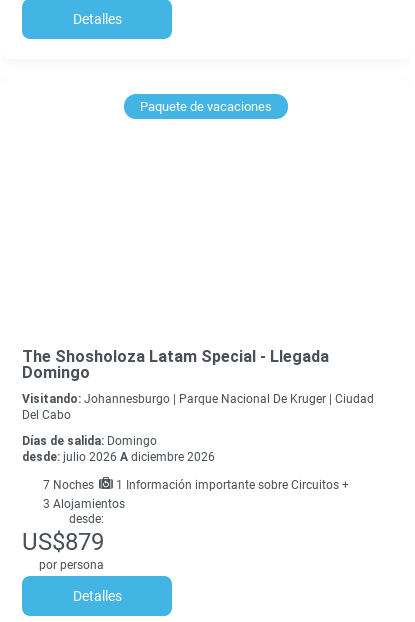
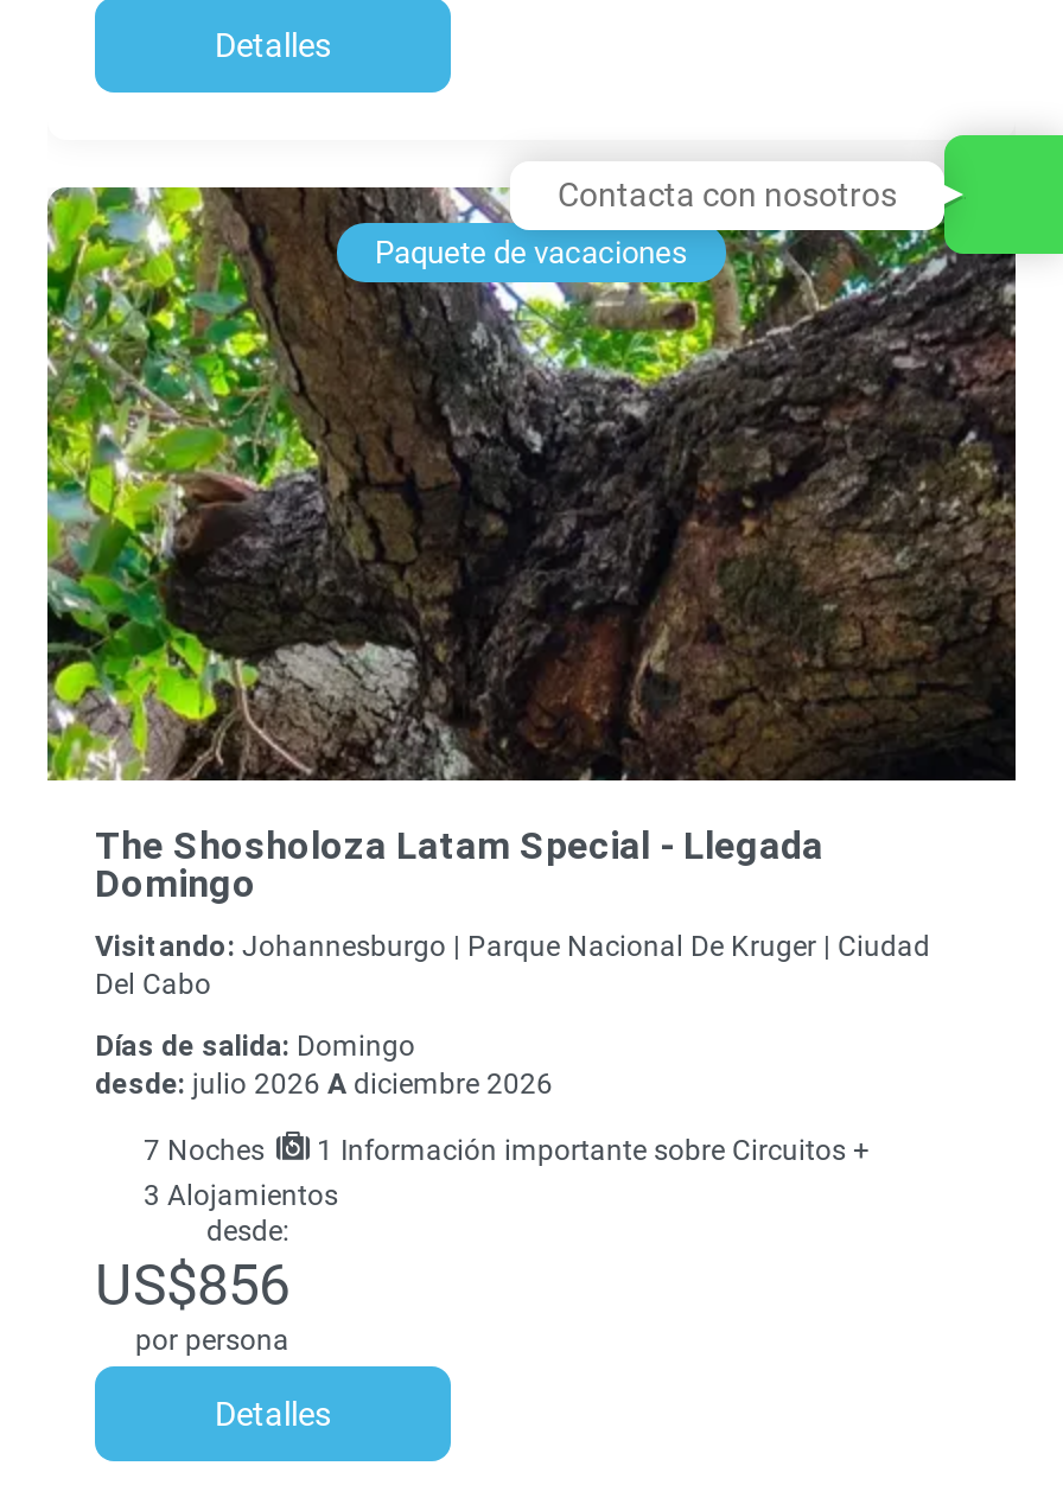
+ [image]

- US$879
+ US$856
